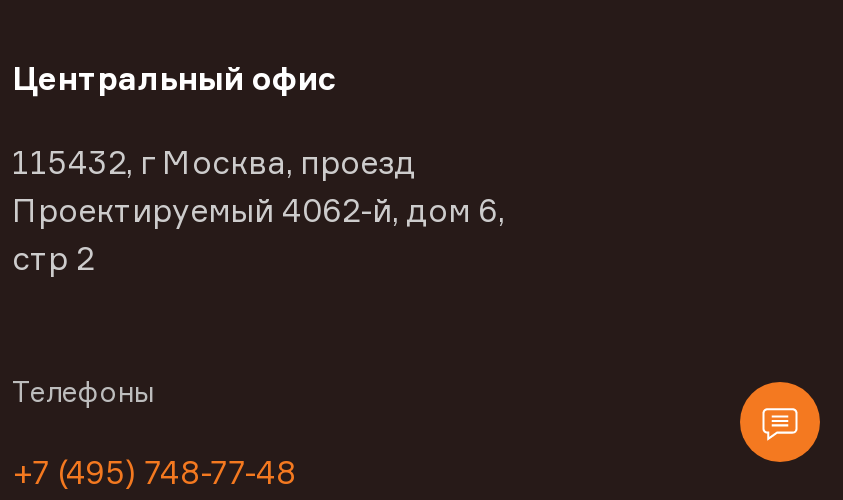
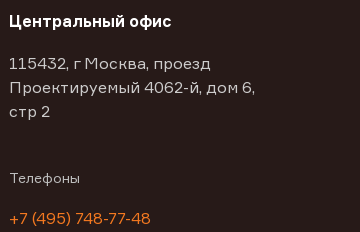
- [image]
